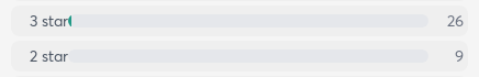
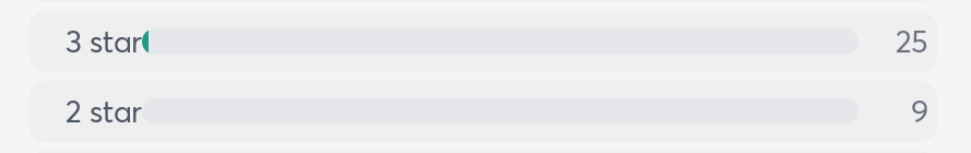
- 26
+ 25
